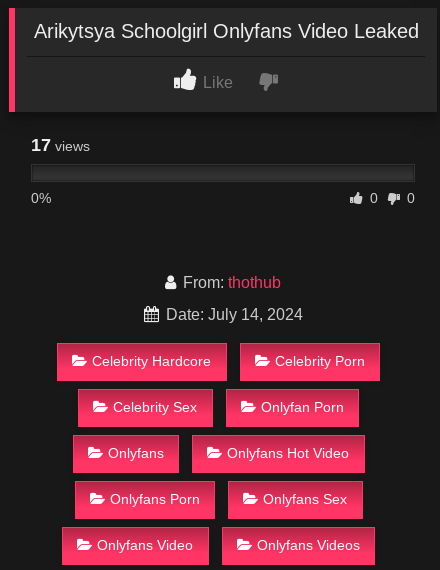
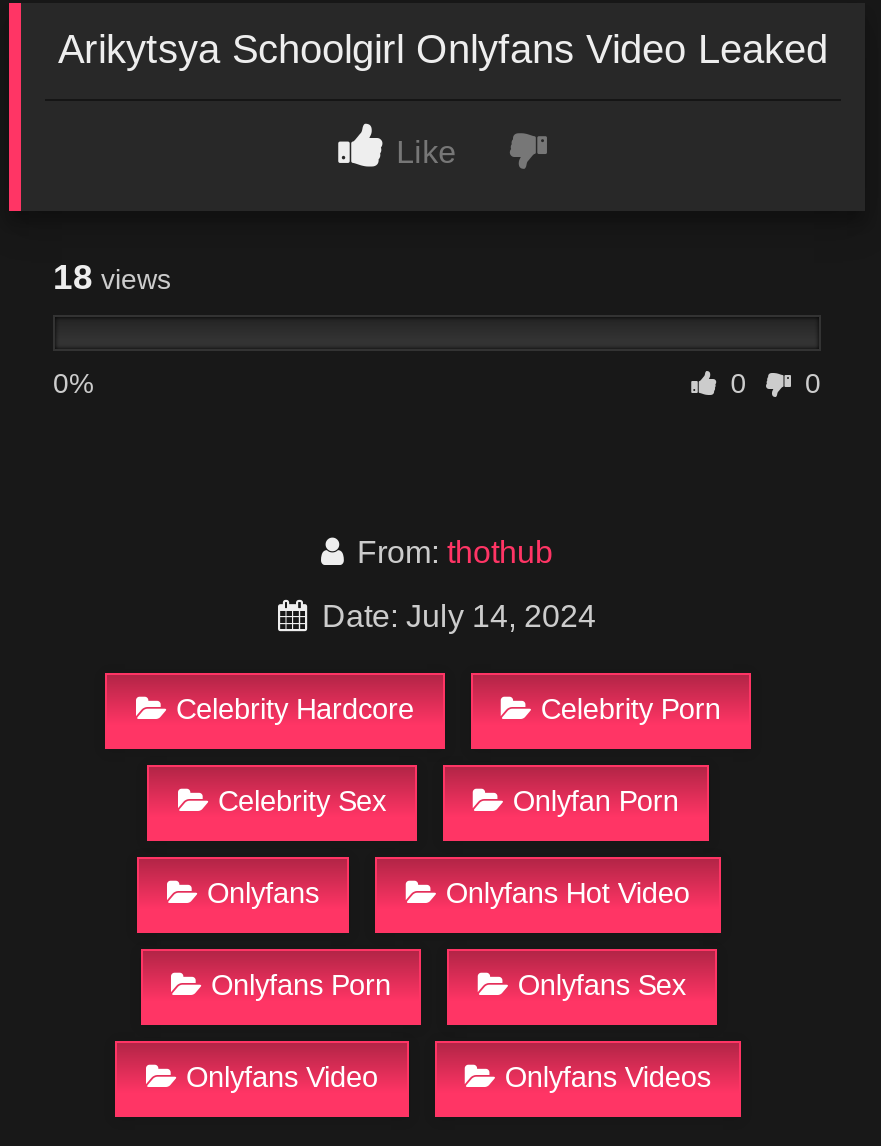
- 17 views
+ 18 views
